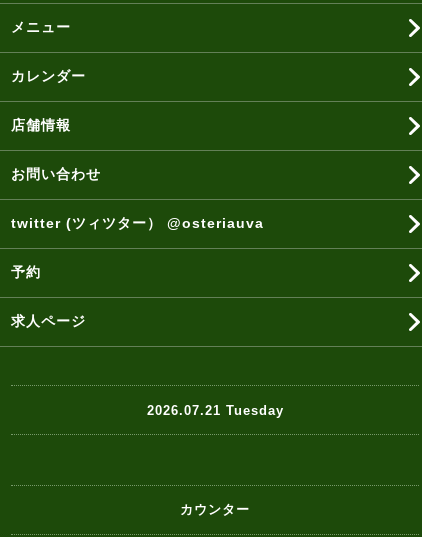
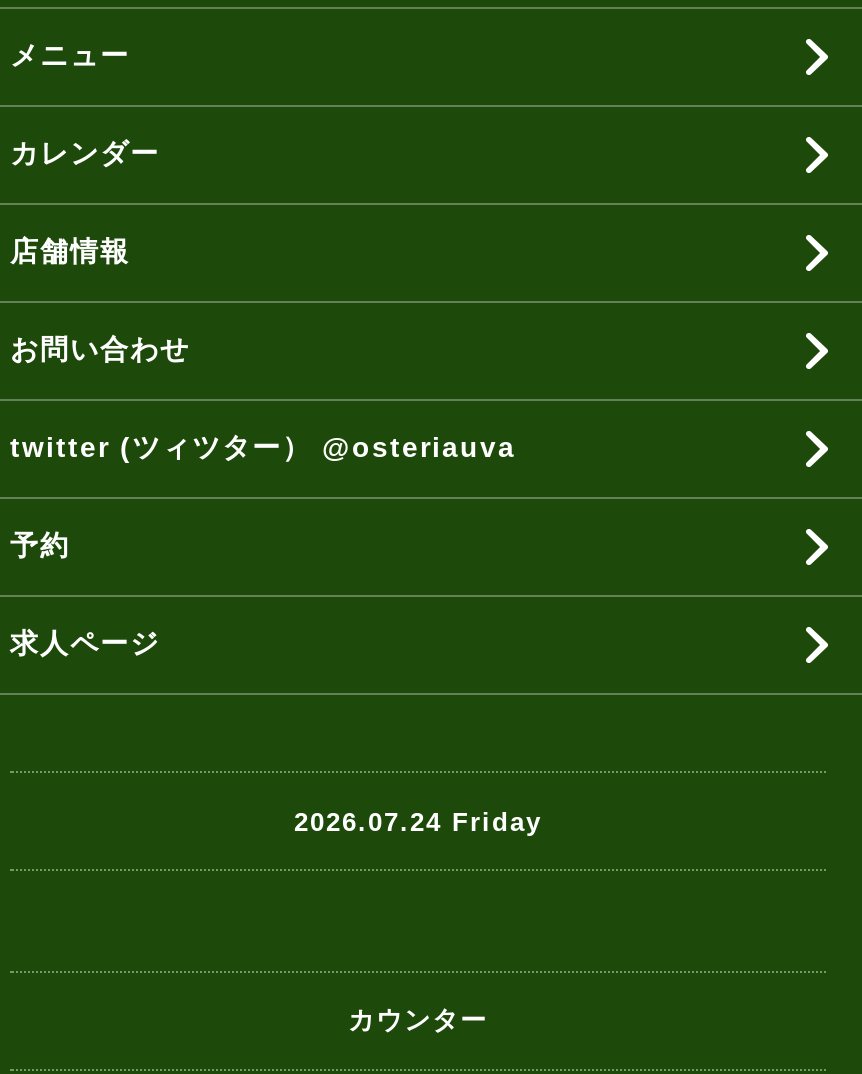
- 2026.07.21 Tuesday
+ 2026.07.24 Friday
